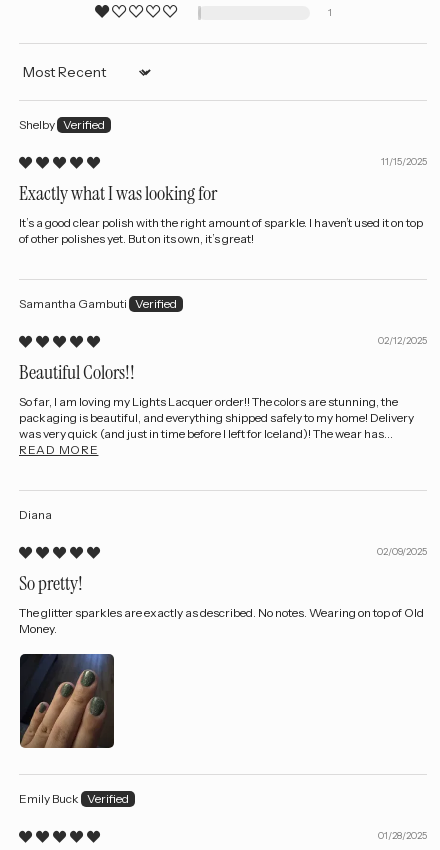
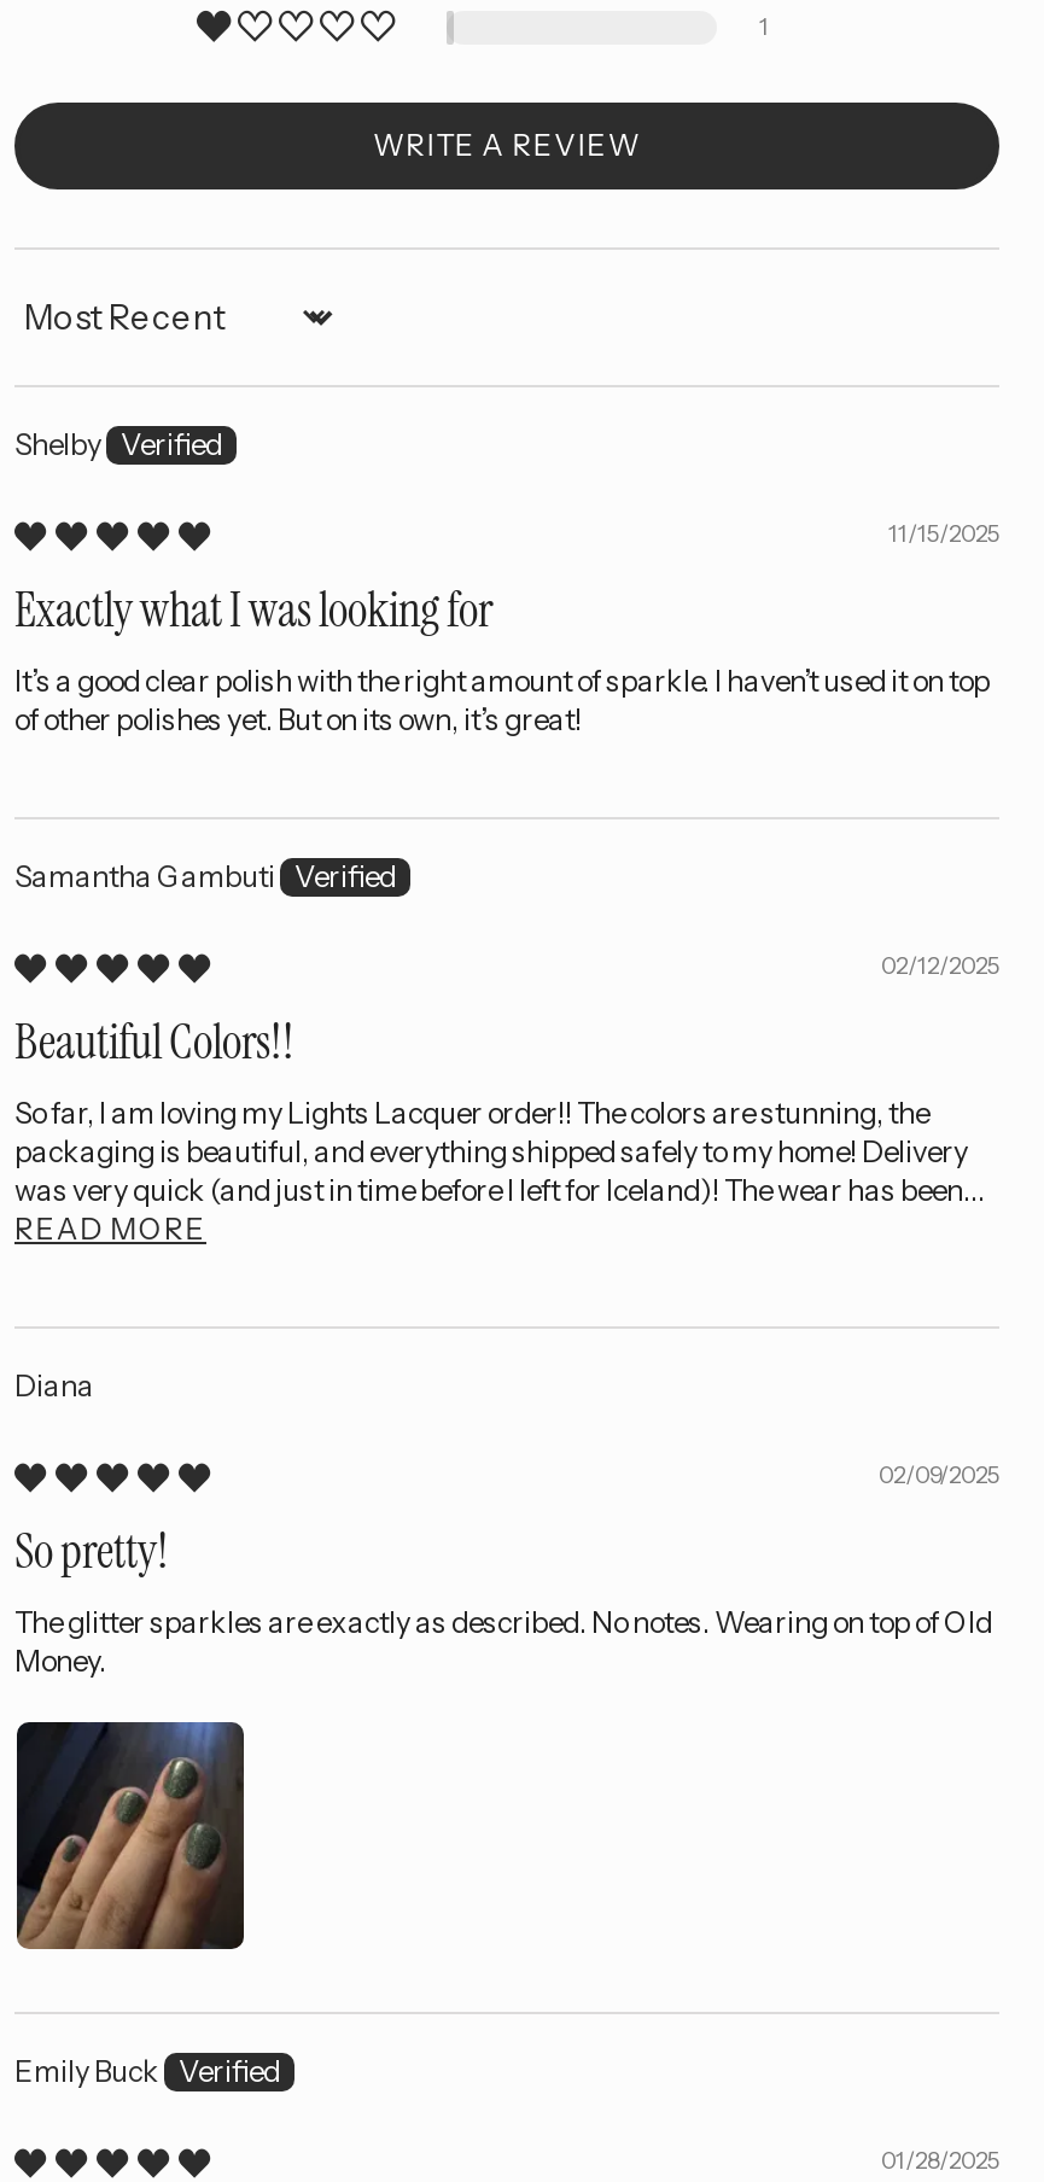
+ WRITE A REVIEW

- was very quick (and just in time before I left for Iceland)! The wear has...
+ was very quick (and just in time before I left for Iceland)! The wear has been...
